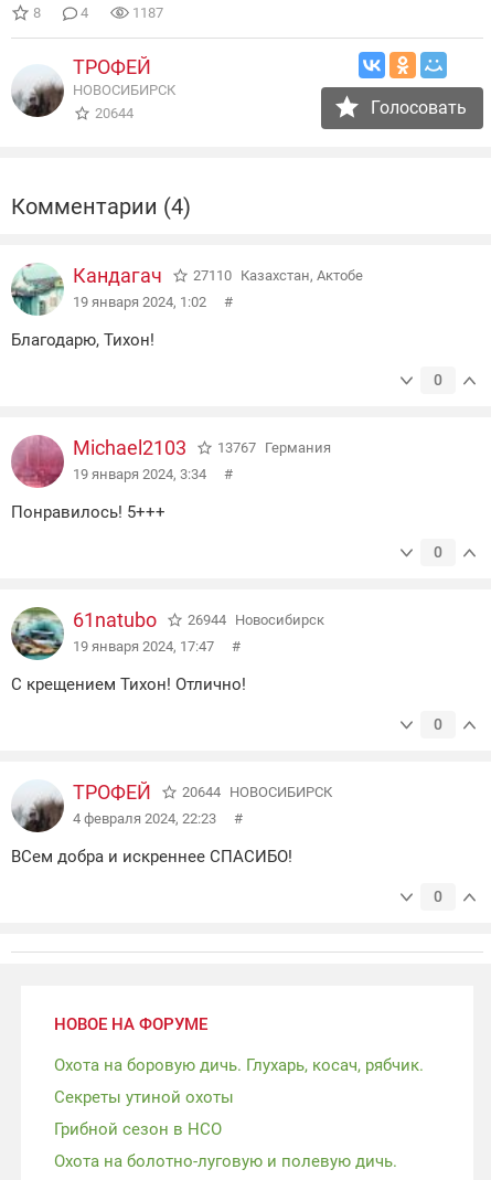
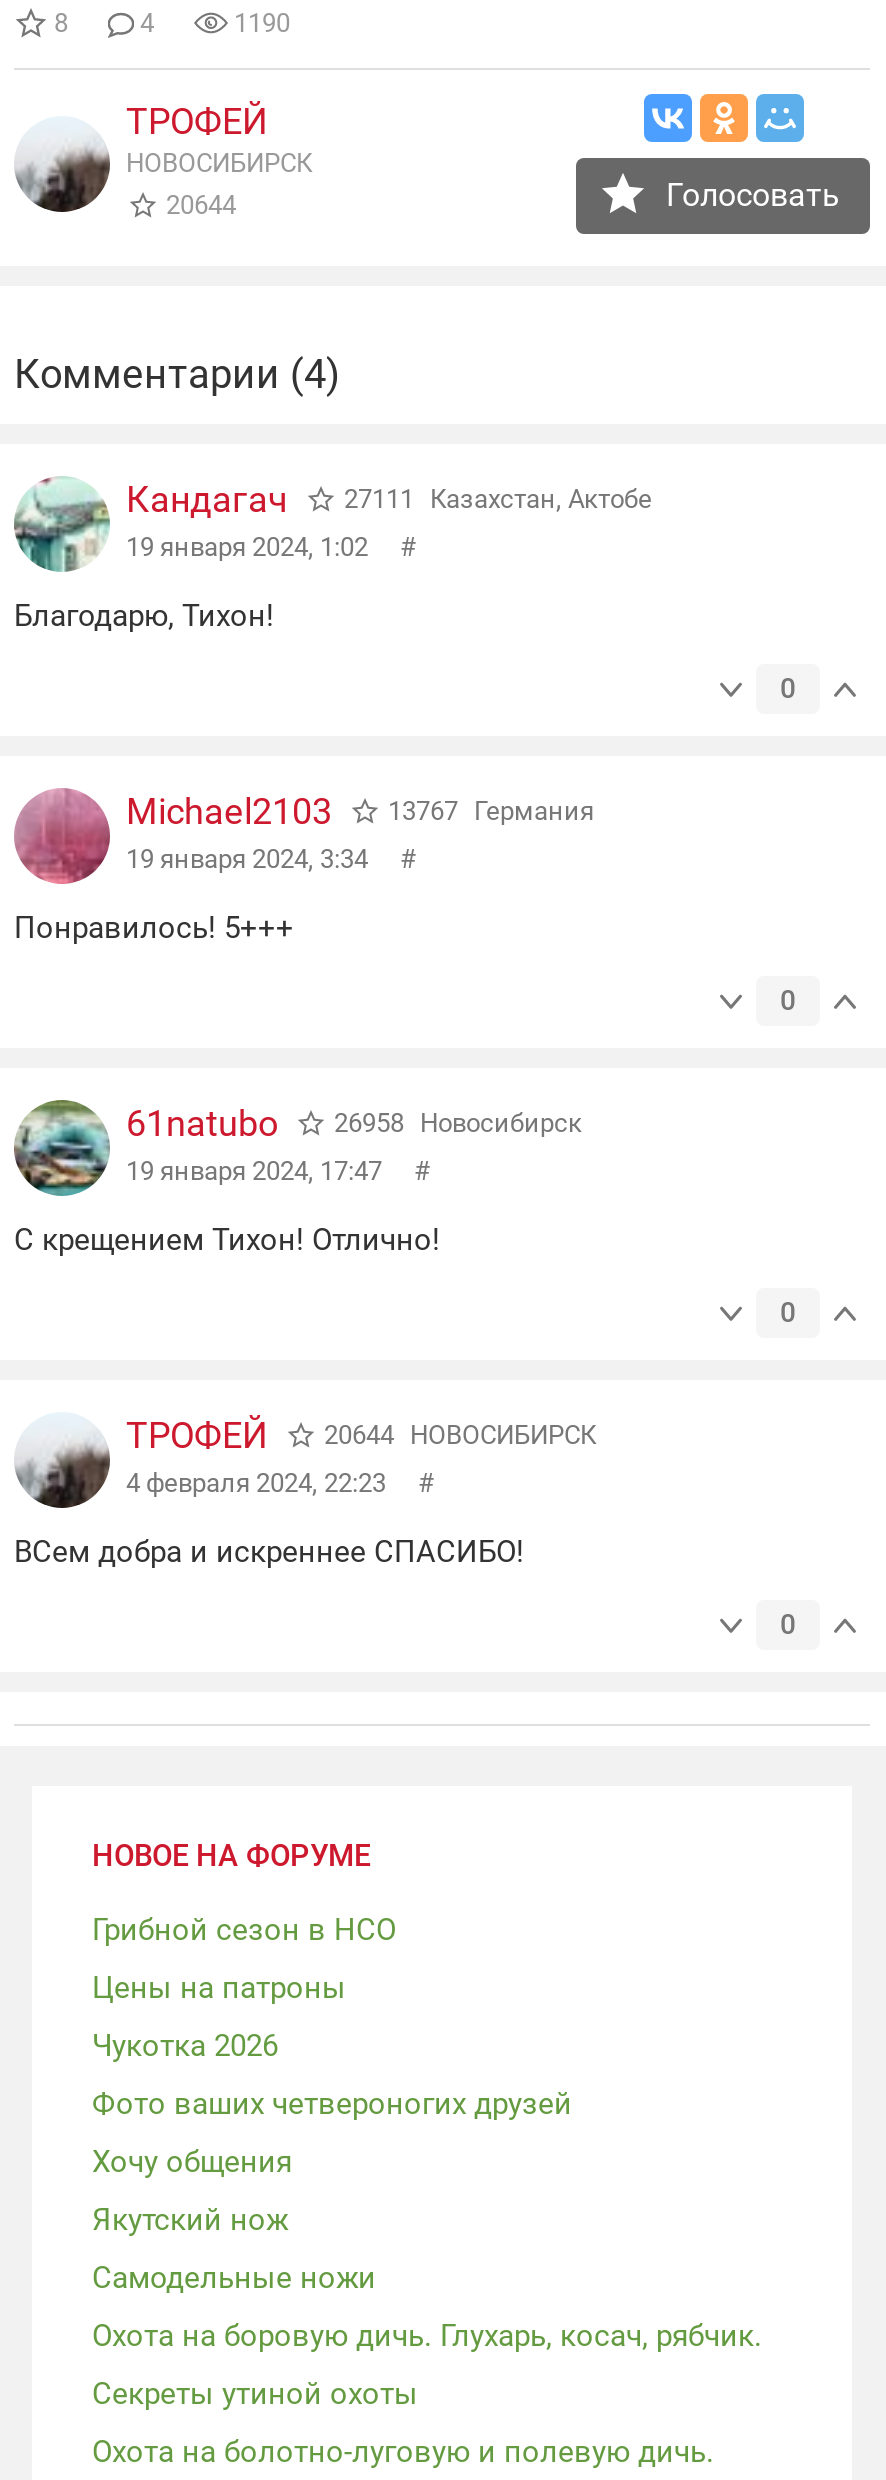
- 1187
+ 1190

- Кандагач 27110 Казахстан, Актобе
+ Кандагач 27111 Казахстан, Актобе

- 61natubo 26944 Новосибирск
+ 61natubo 26958 Новосибирск

+ Цены на патроны
+ Чукотка 2026
+ Фото ваших четвероногих друзей
+ Хочу общения
+ Якутский нож
+ Самодельные ножи

moved down: Охота на боровую дичь. Глухарь, косач, рябчик. | Секреты утиной охоты

moved up: Грибной сезон в НСО
